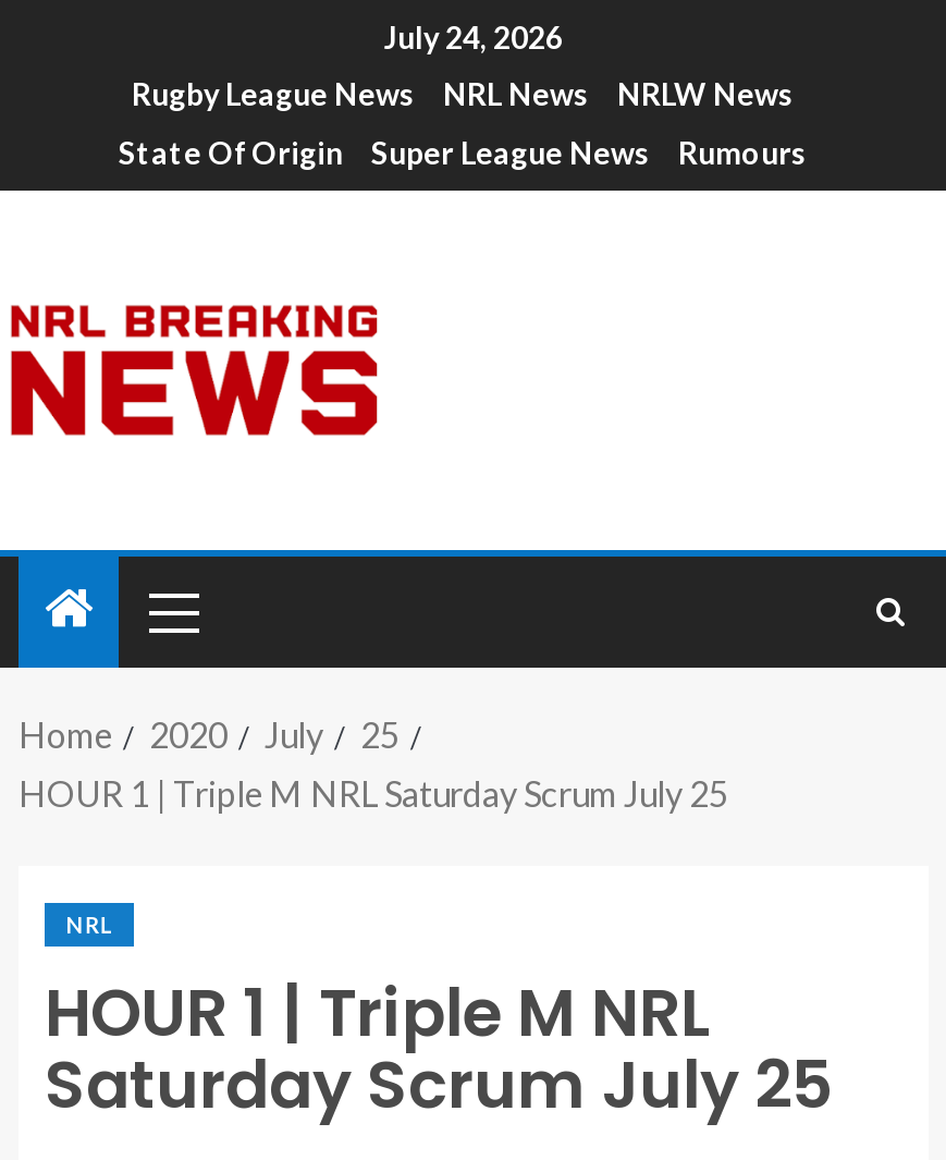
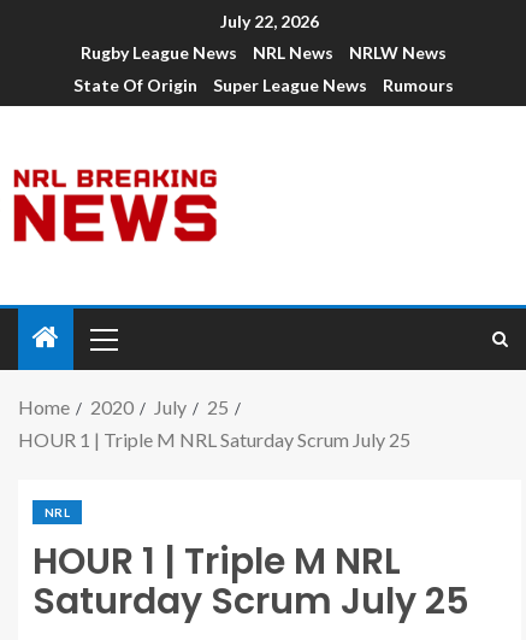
- July 24, 2026
+ July 22, 2026
